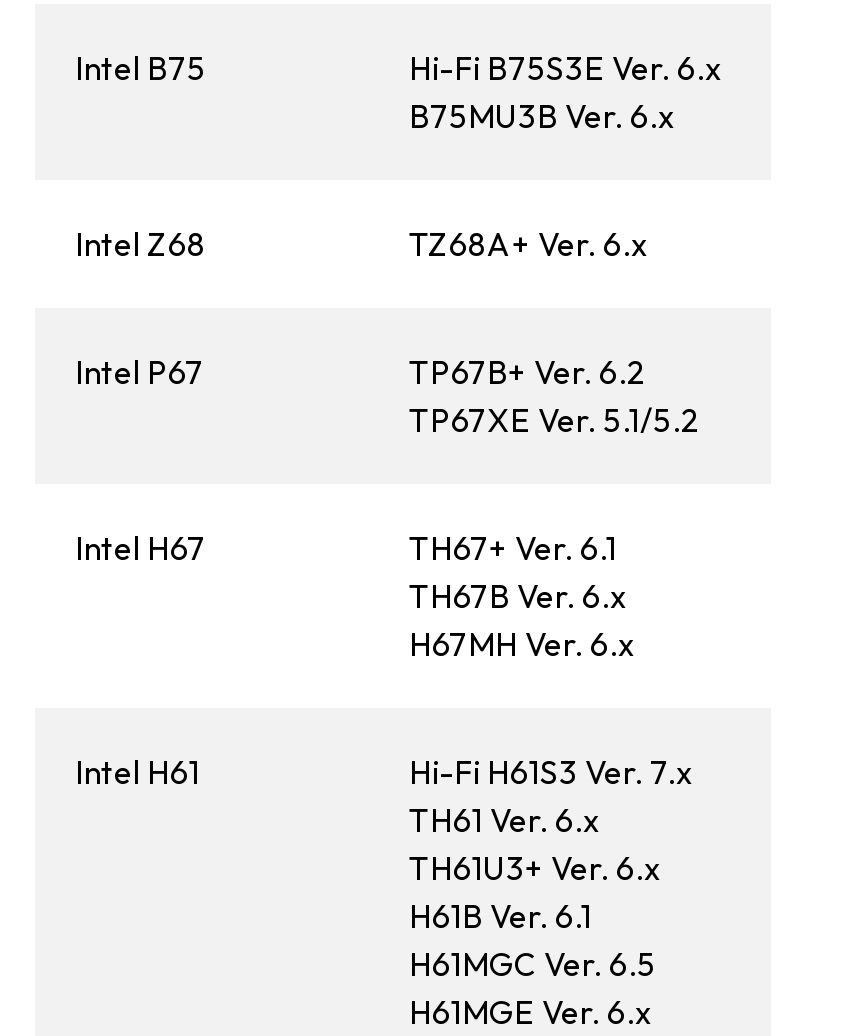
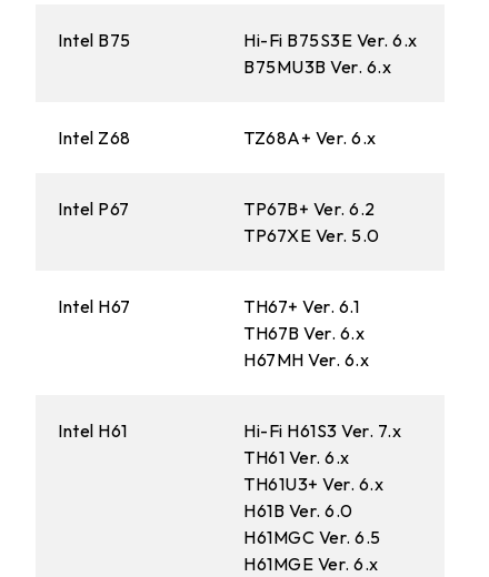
- TP67XE Ver. 5.1/5.2
+ TP67XE Ver. 5.0

- H61B Ver. 6.1
+ H61B Ver. 6.0
